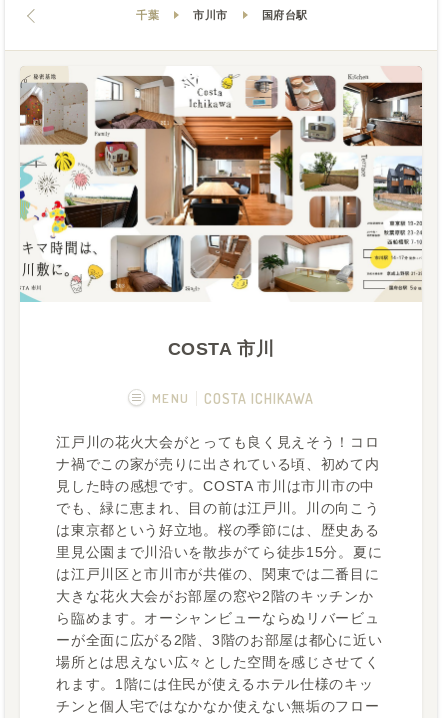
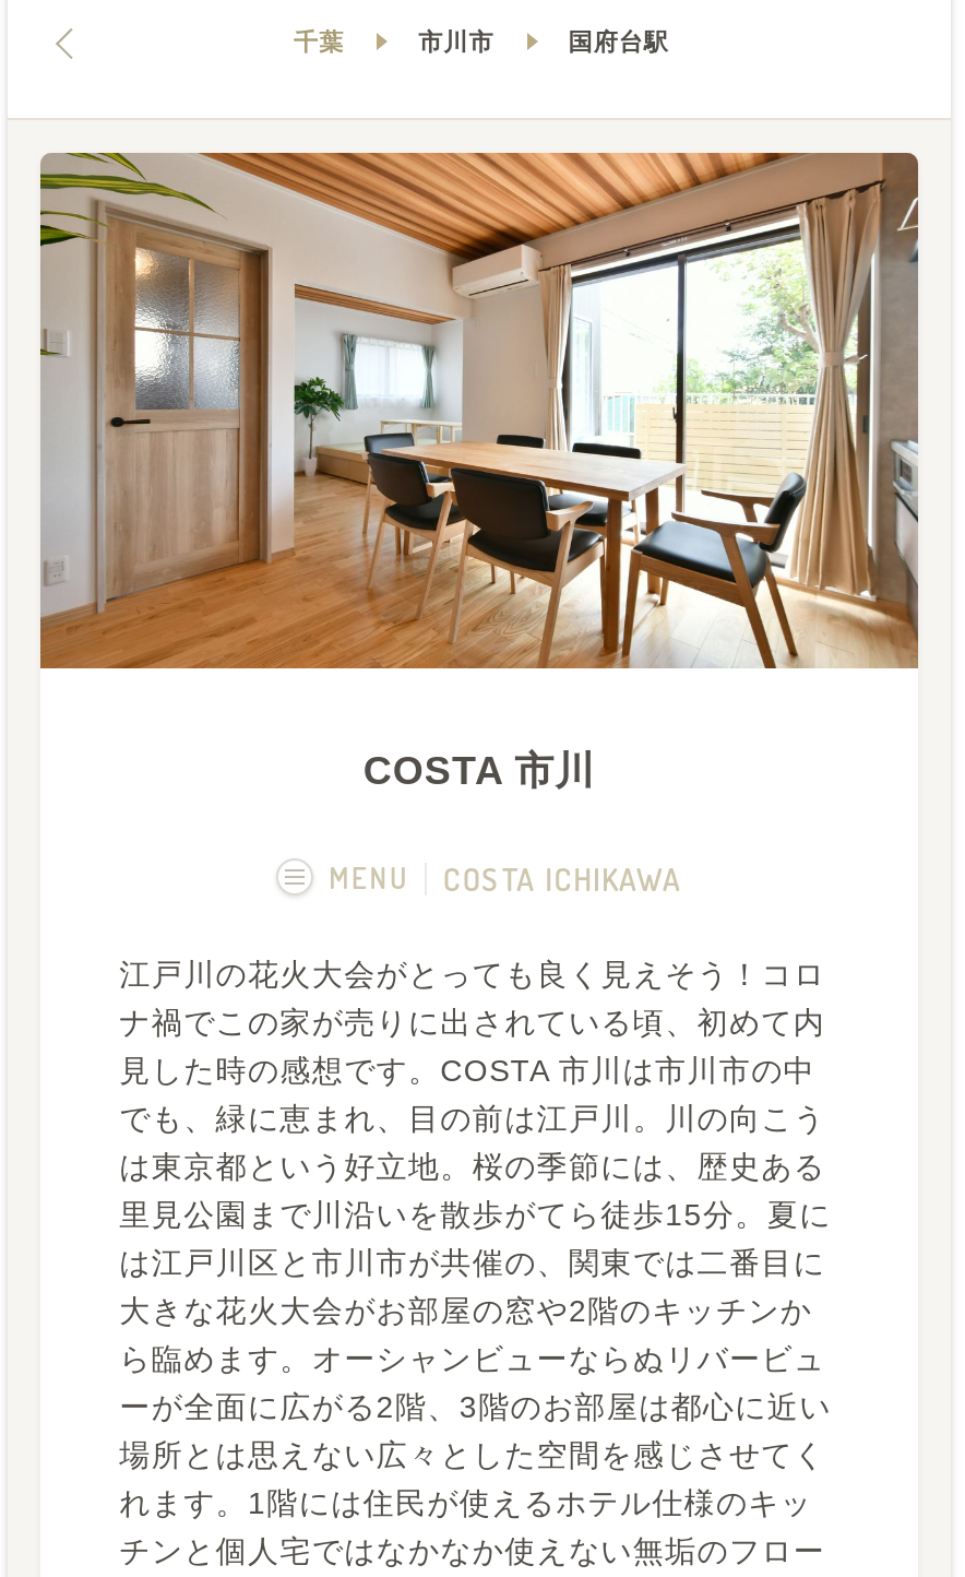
- [image]
+ [image]
